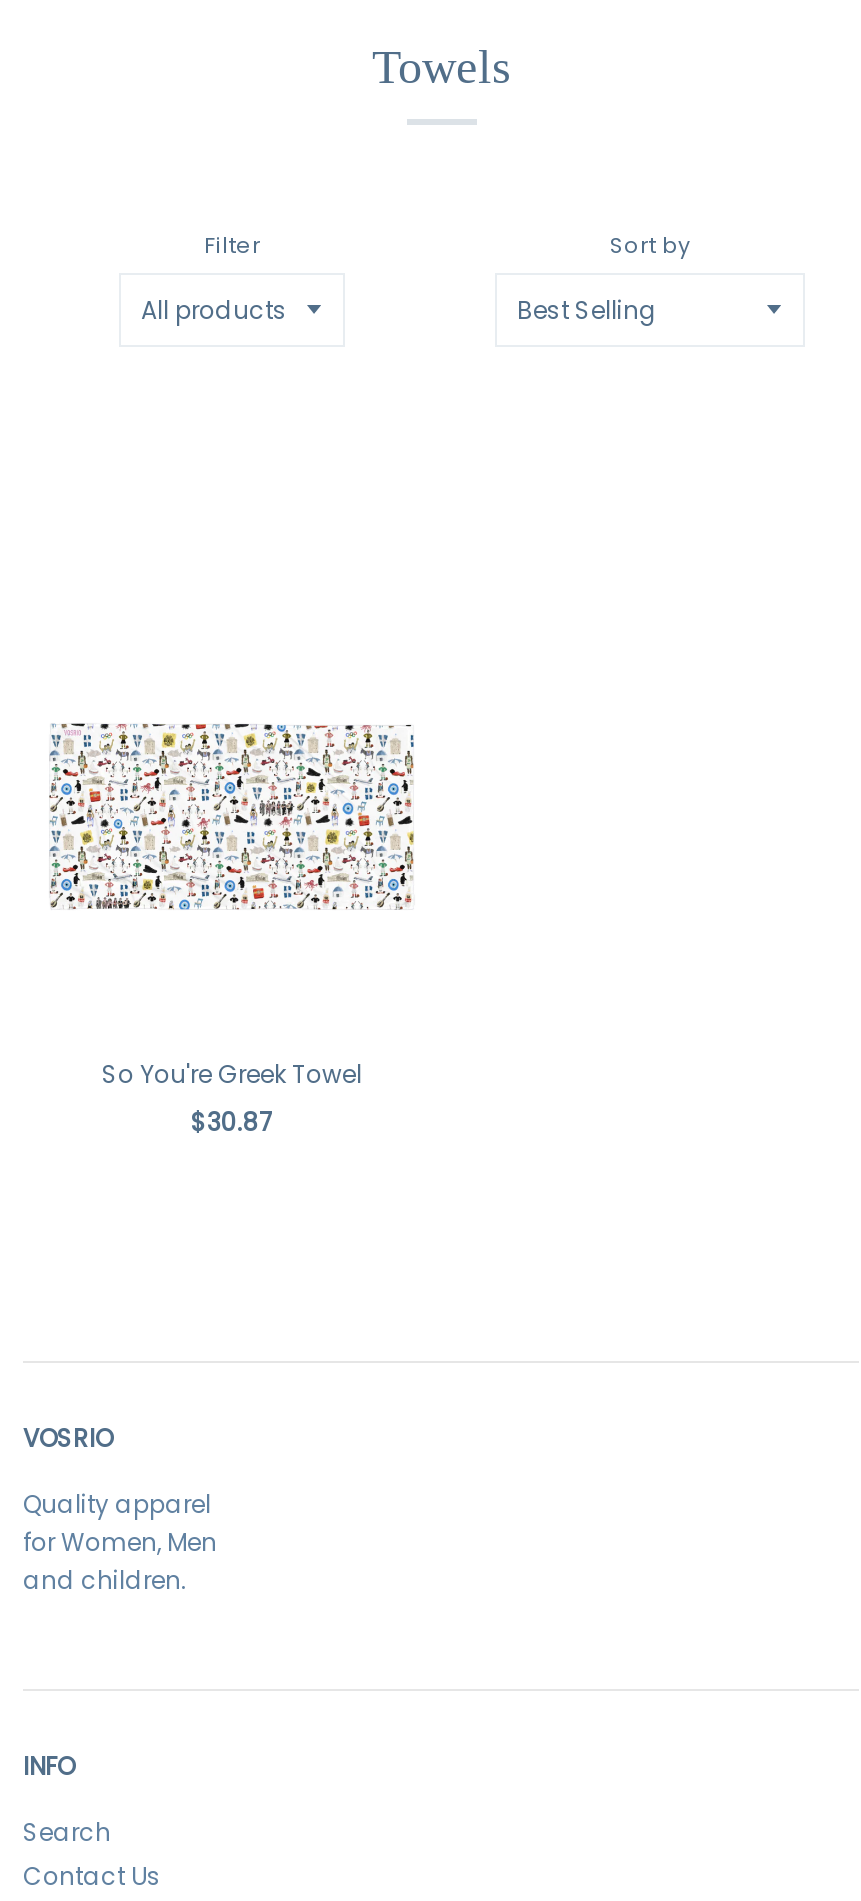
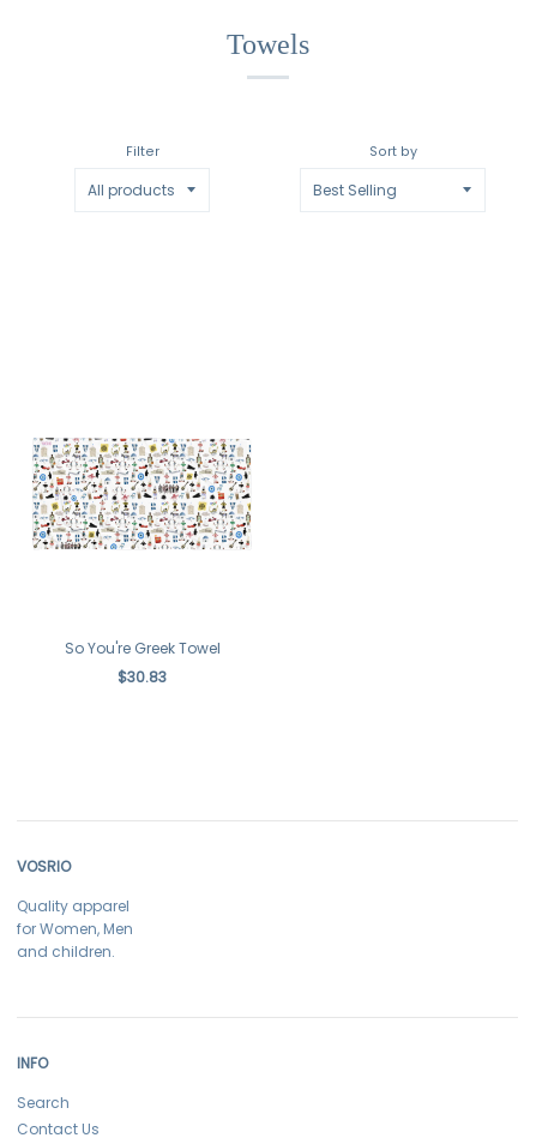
- $30.87
+ $30.83
